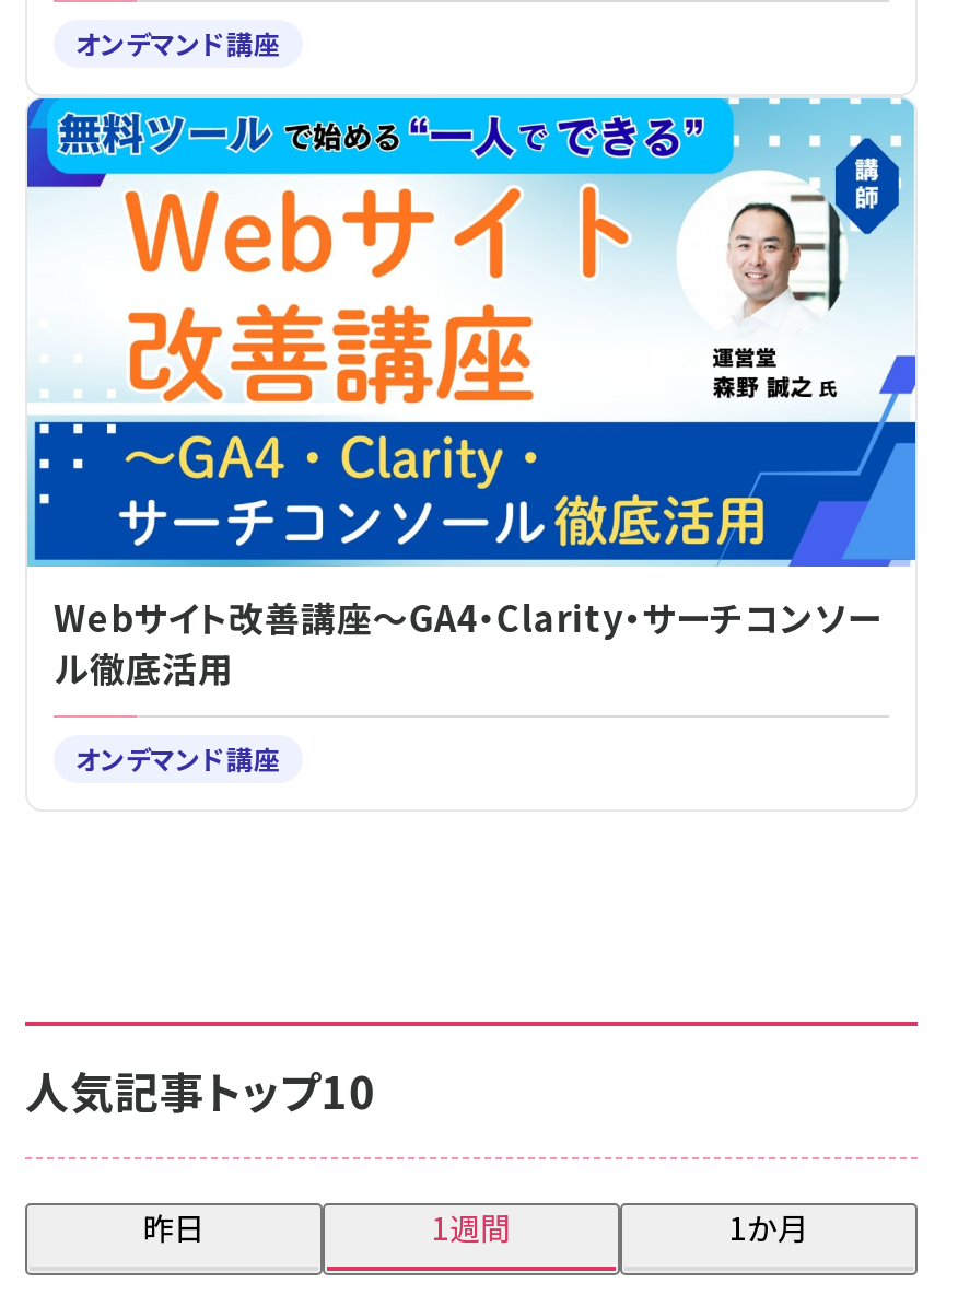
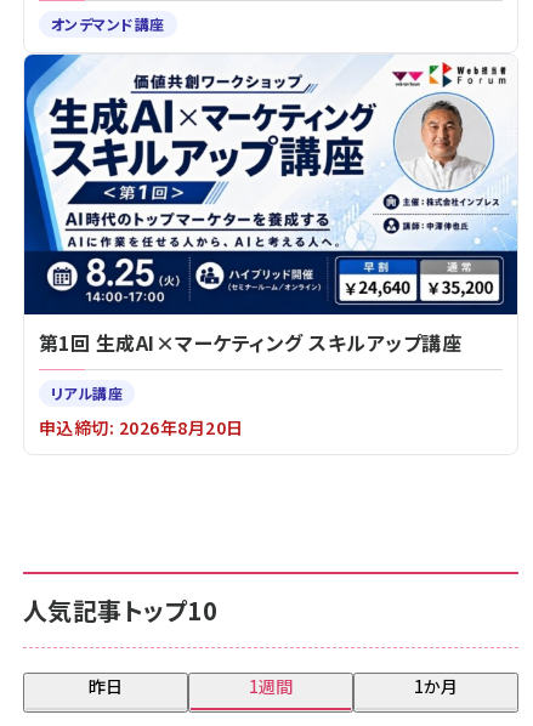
- [image]
- Webサイト改善講座～GA4・Clarity・サーチコンソー
- ル徹底活用
- オンデマンド講座
+ [image]
+ 第1回 生成AI×マーケティング スキルアップ講座
+ リアル講座
+ 申込締切: 2026年8月20日
